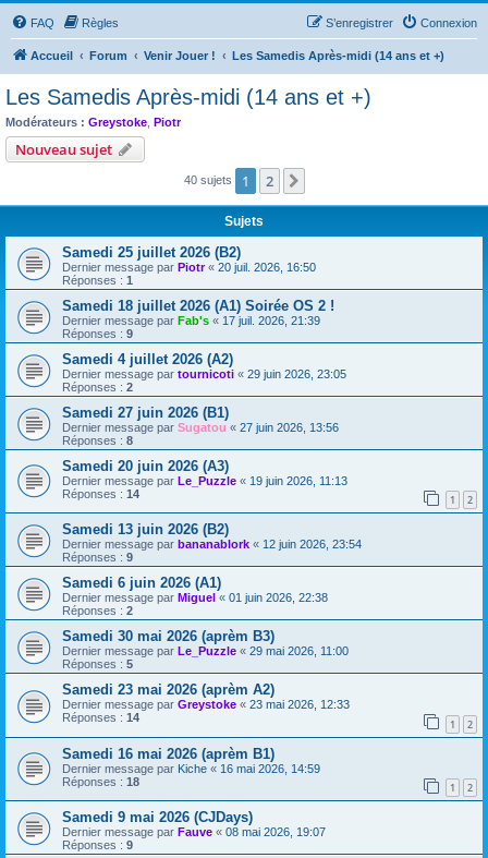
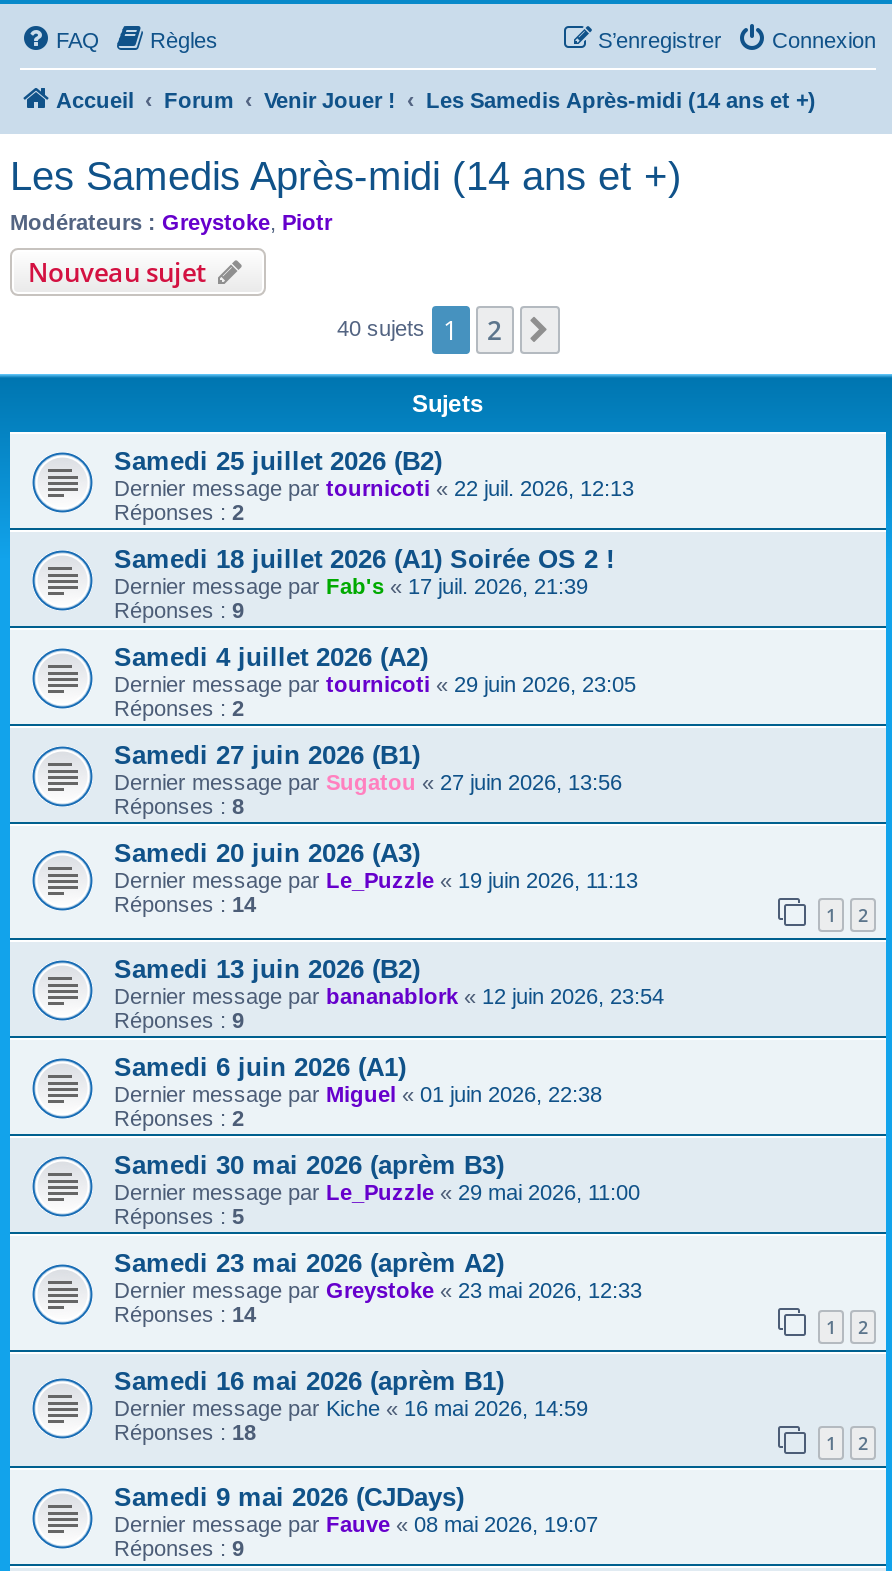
- Dernier message par Piotr «20 juil. 2026, 16:50
+ Dernier message par tournicoti «22 juil. 2026, 12:13

- Réponses : 1
+ Réponses : 2
